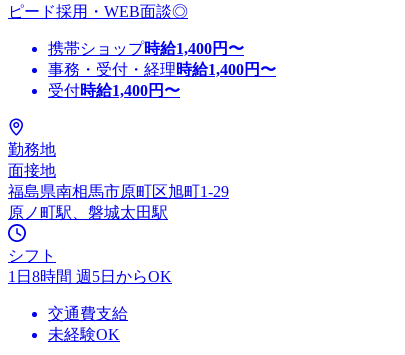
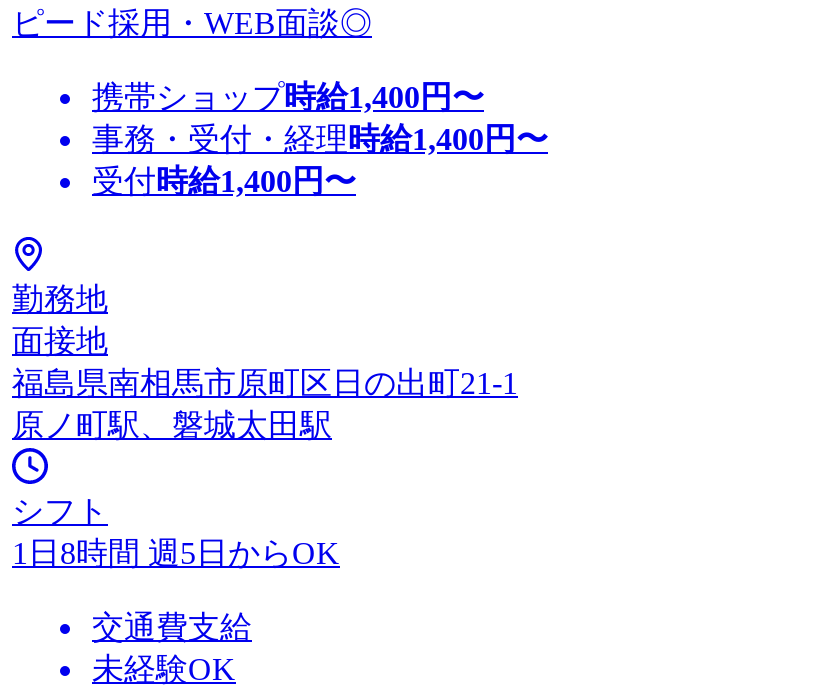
- 福島県南相馬市原町区旭町1-29
+ 福島県南相馬市原町区日の出町21-1
